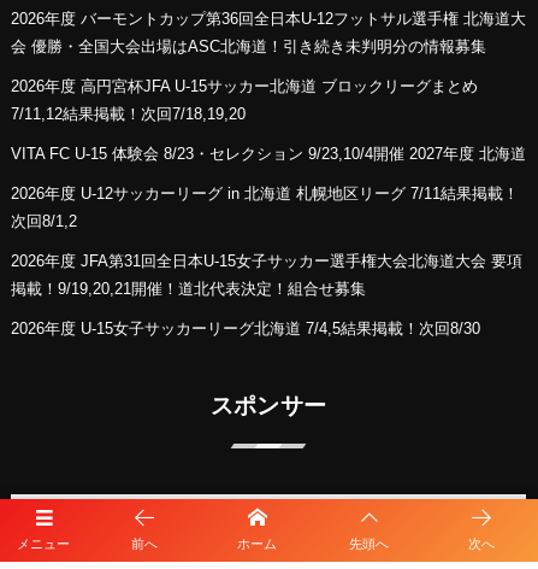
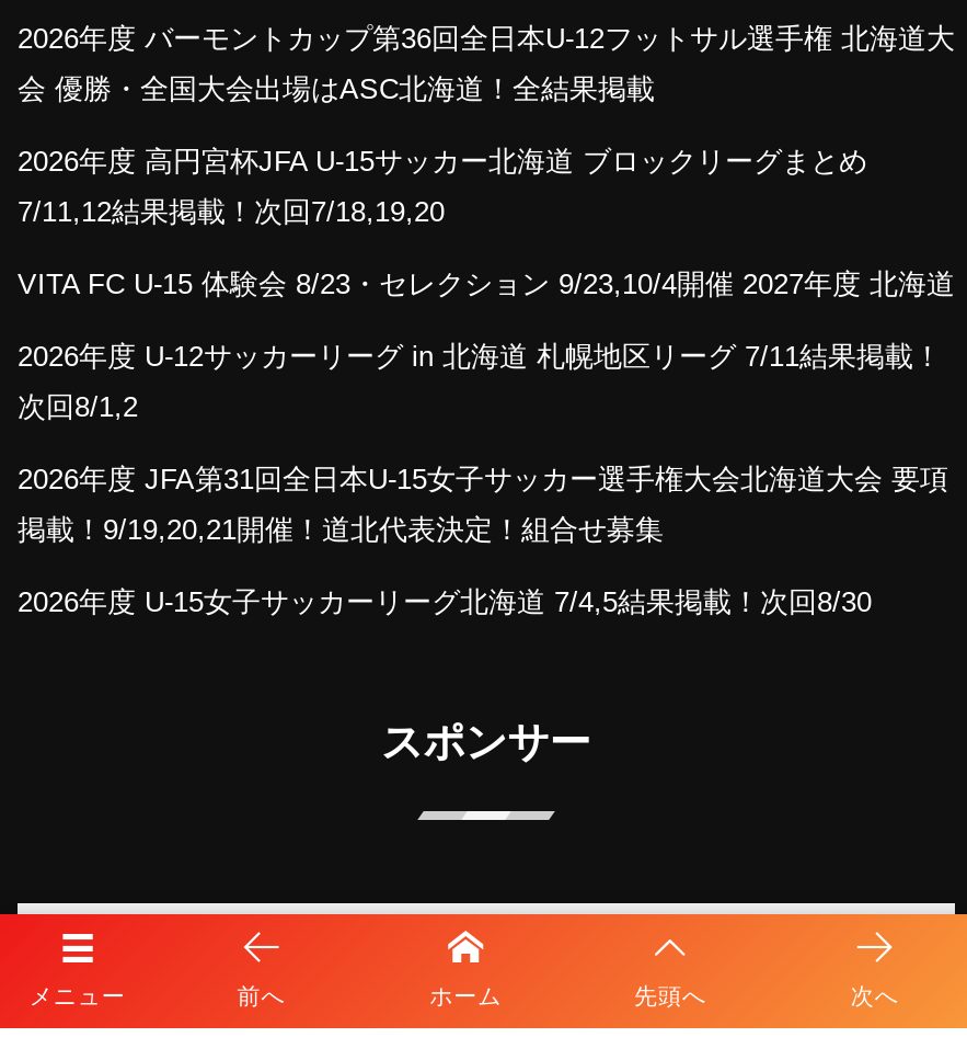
- 会 優勝・全国大会出場はASC北海道！引き続き未判明分の情報募集
+ 会 優勝・全国大会出場はASC北海道！全結果掲載
